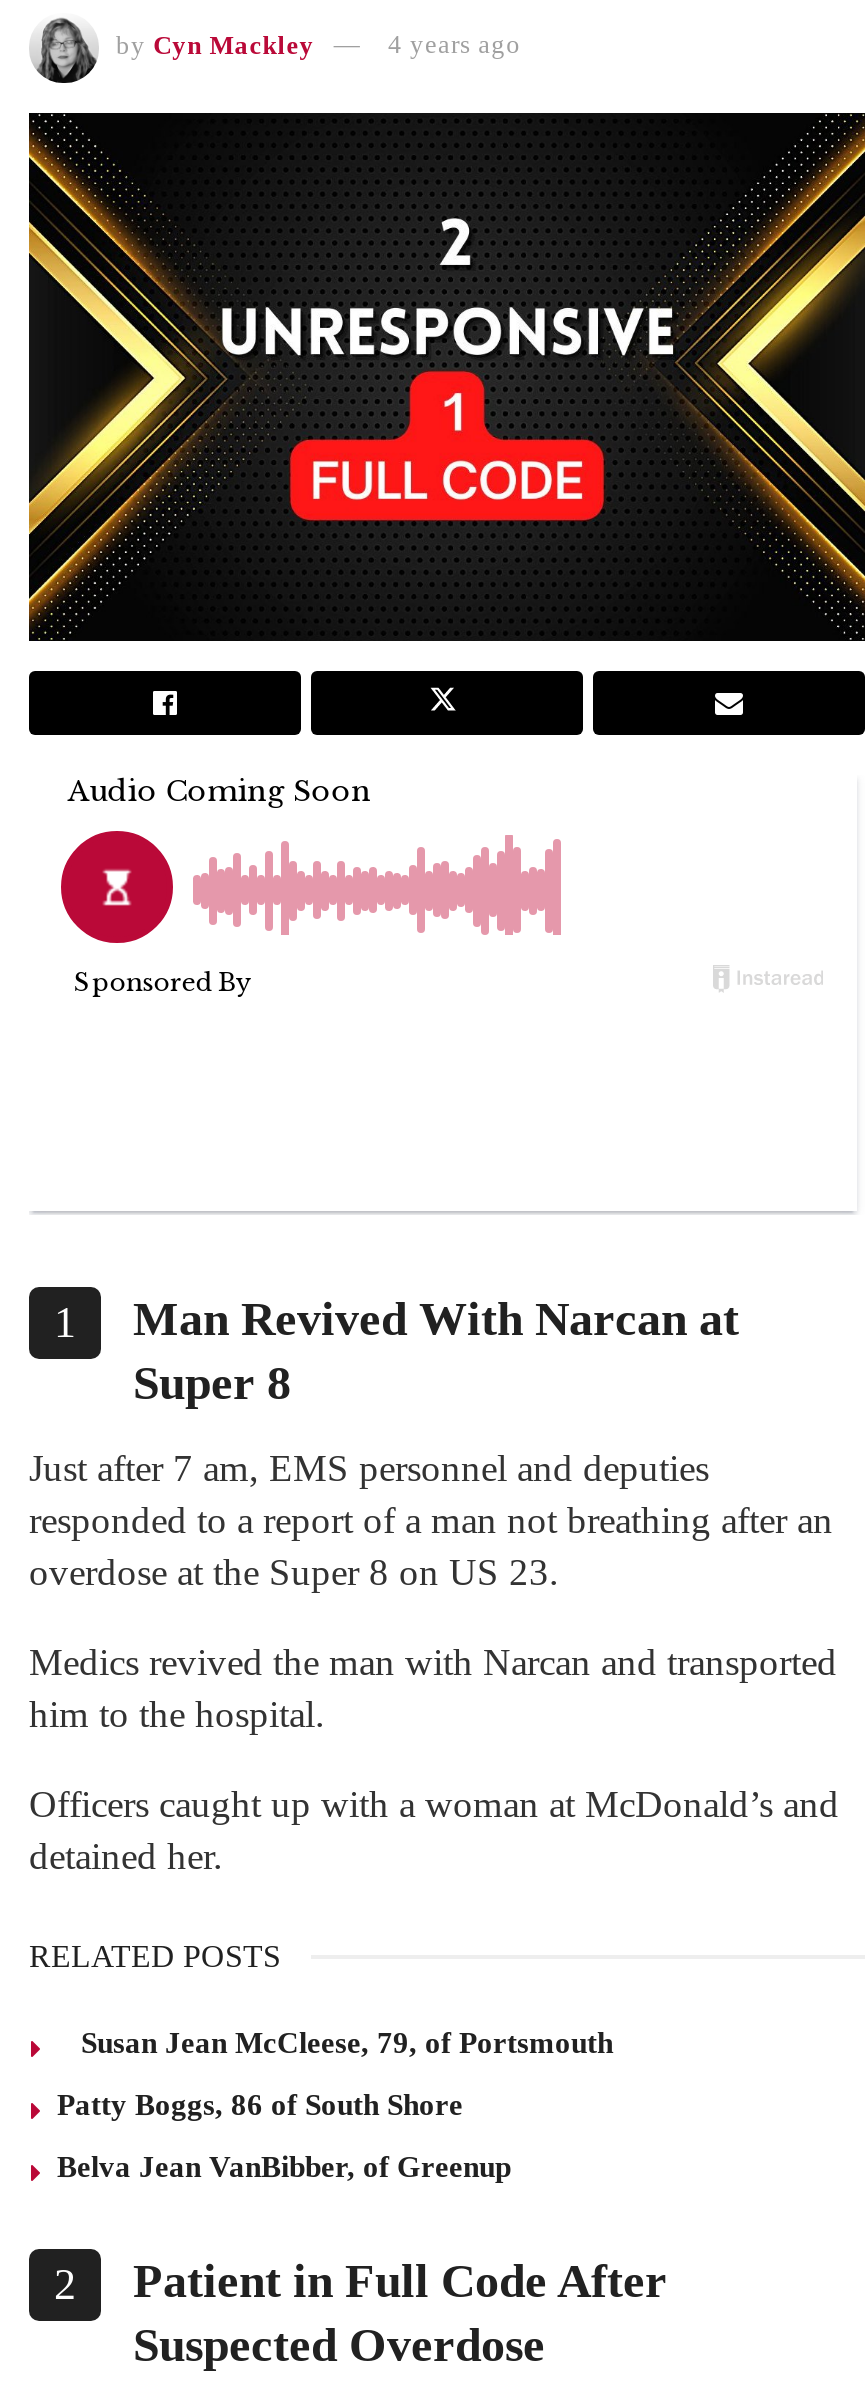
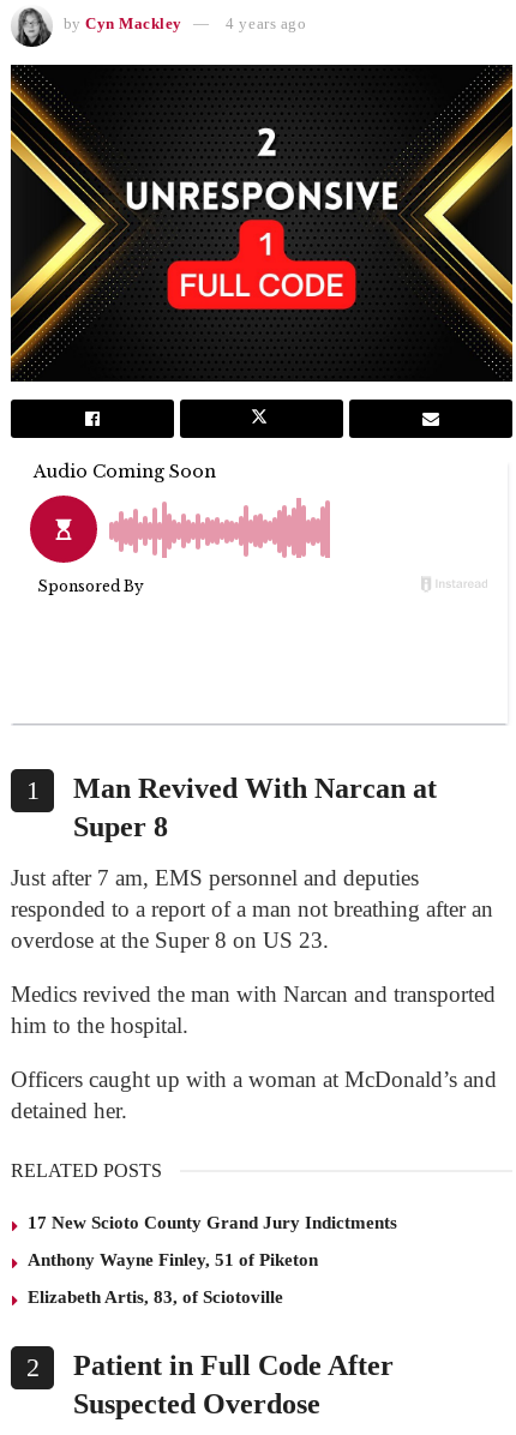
- Susan Jean McCleese, 79, of Portsmouth
+ 17 New Scioto County Grand Jury Indictments

- Patty Boggs, 86 of South Shore
+ Anthony Wayne Finley, 51 of Piketon

- Belva Jean VanBibber, of Greenup
+ Elizabeth Artis, 83, of Sciotoville
